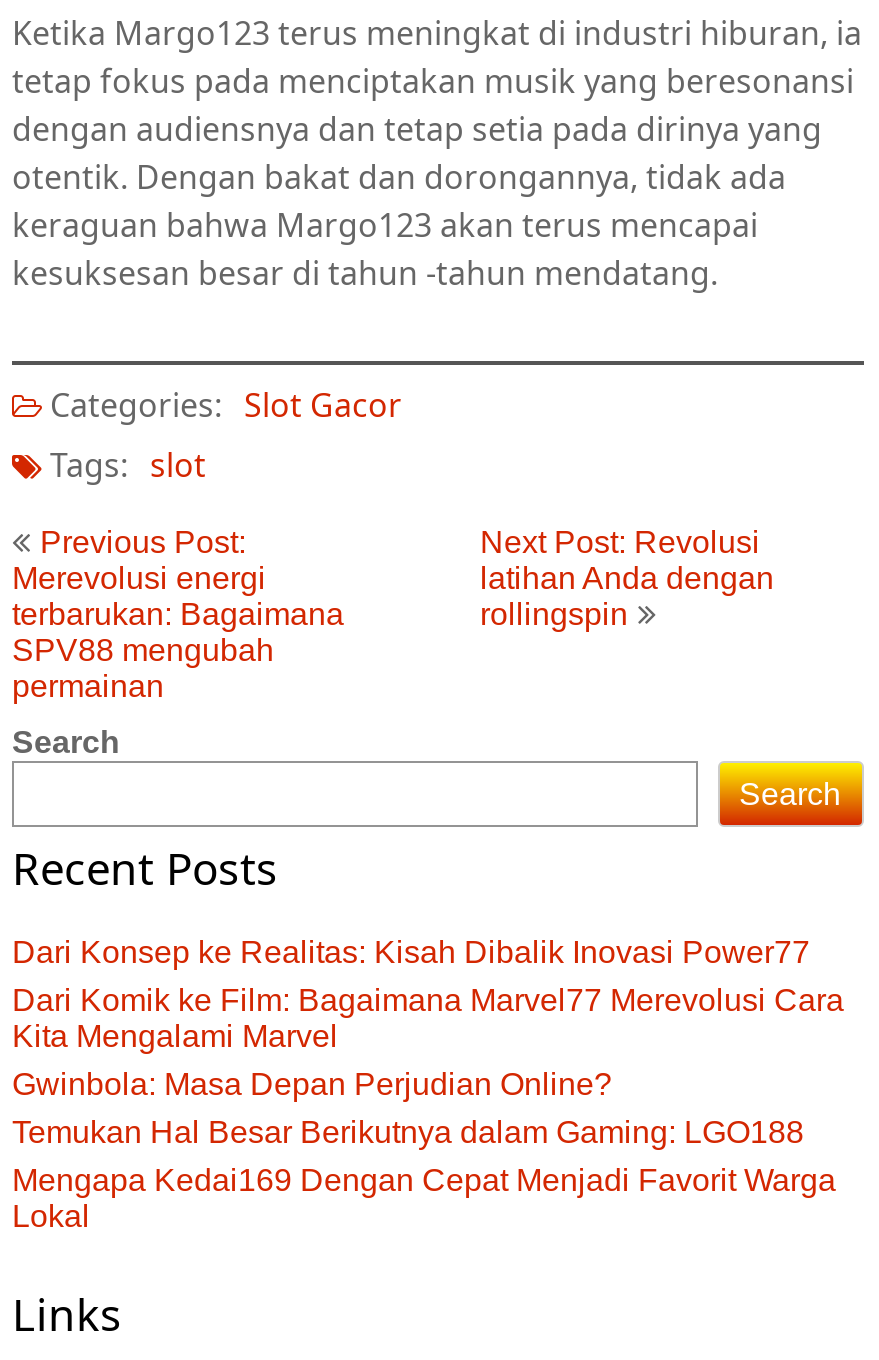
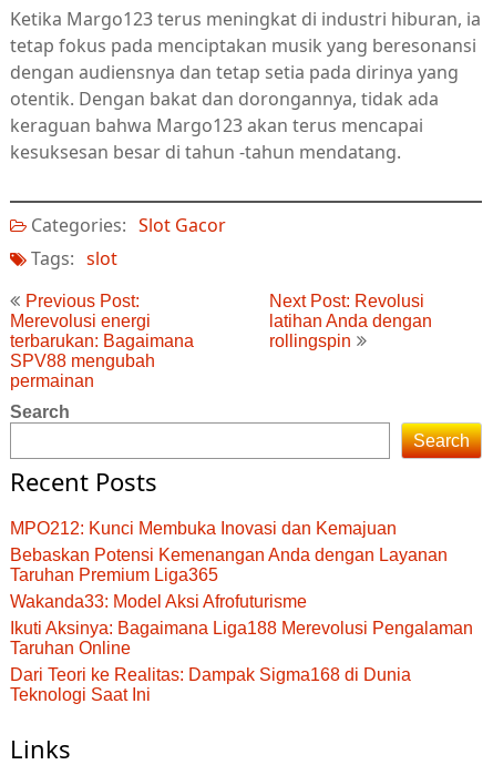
- Dari Konsep ke Realitas: Kisah Dibalik Inovasi Power77
- Dari Komik ke Film: Bagaimana Marvel77 Merevolusi Cara
- Kita Mengalami Marvel
- Gwinbola: Masa Depan Perjudian Online?
- Temukan Hal Besar Berikutnya dalam Gaming: LGO188
- Mengapa Kedai169 Dengan Cepat Menjadi Favorit Warga
- Lokal
+ MPO212: Kunci Membuka Inovasi dan Kemajuan
+ Bebaskan Potensi Kemenangan Anda dengan Layanan
+ Taruhan Premium Liga365
+ Wakanda33: Model Aksi Afrofuturisme
+ Ikuti Aksinya: Bagaimana Liga188 Merevolusi Pengalaman
+ Taruhan Online
+ Dari Teori ke Realitas: Dampak Sigma168 di Dunia
+ Teknologi Saat Ini
